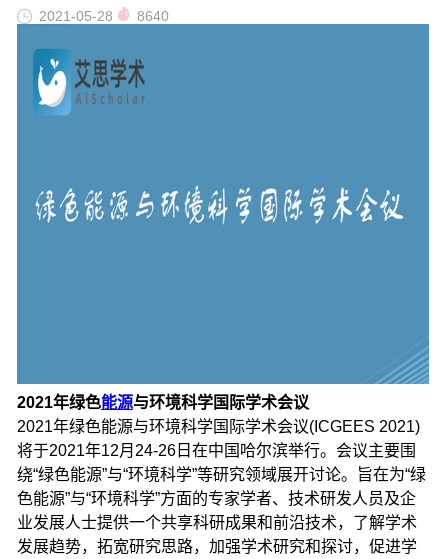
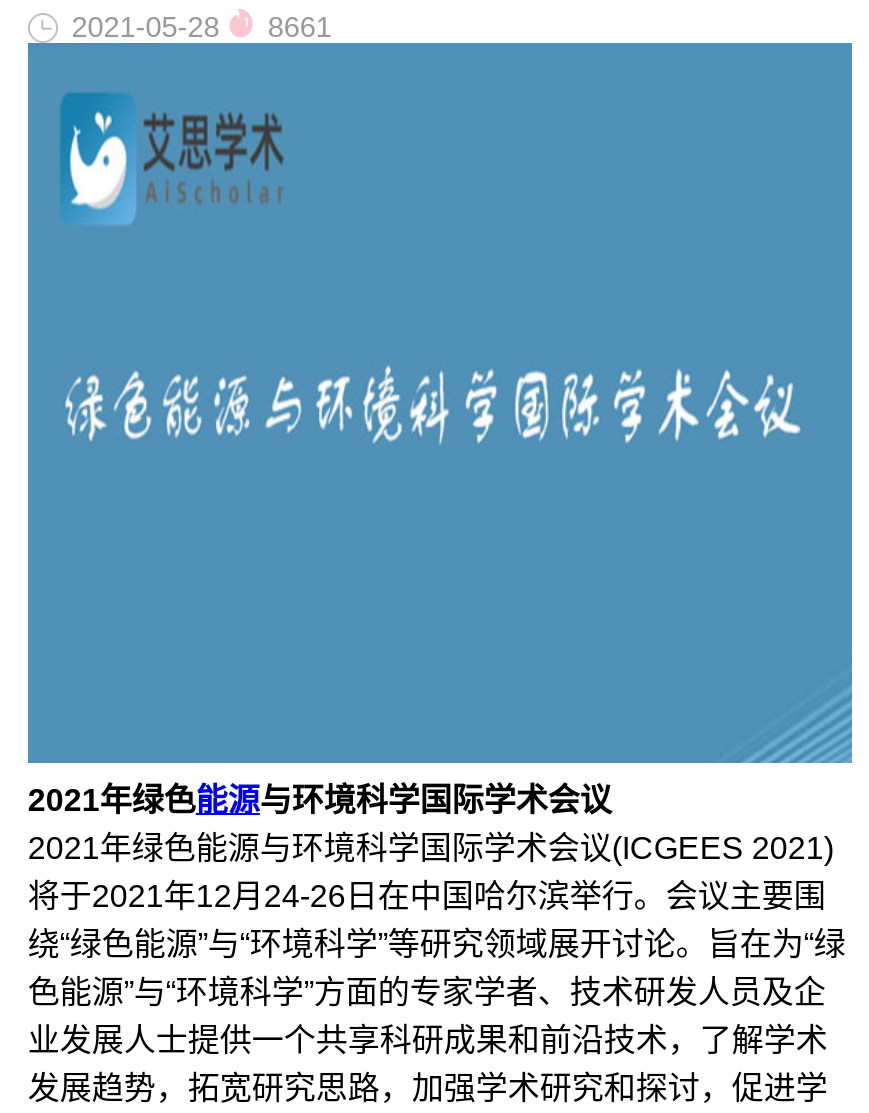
- 2021-05-28 8640
+ 2021-05-28 8661
